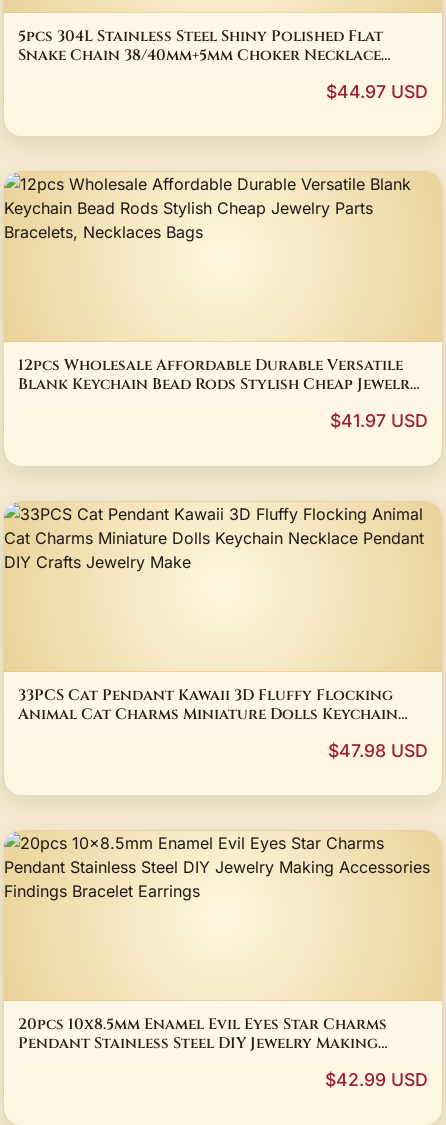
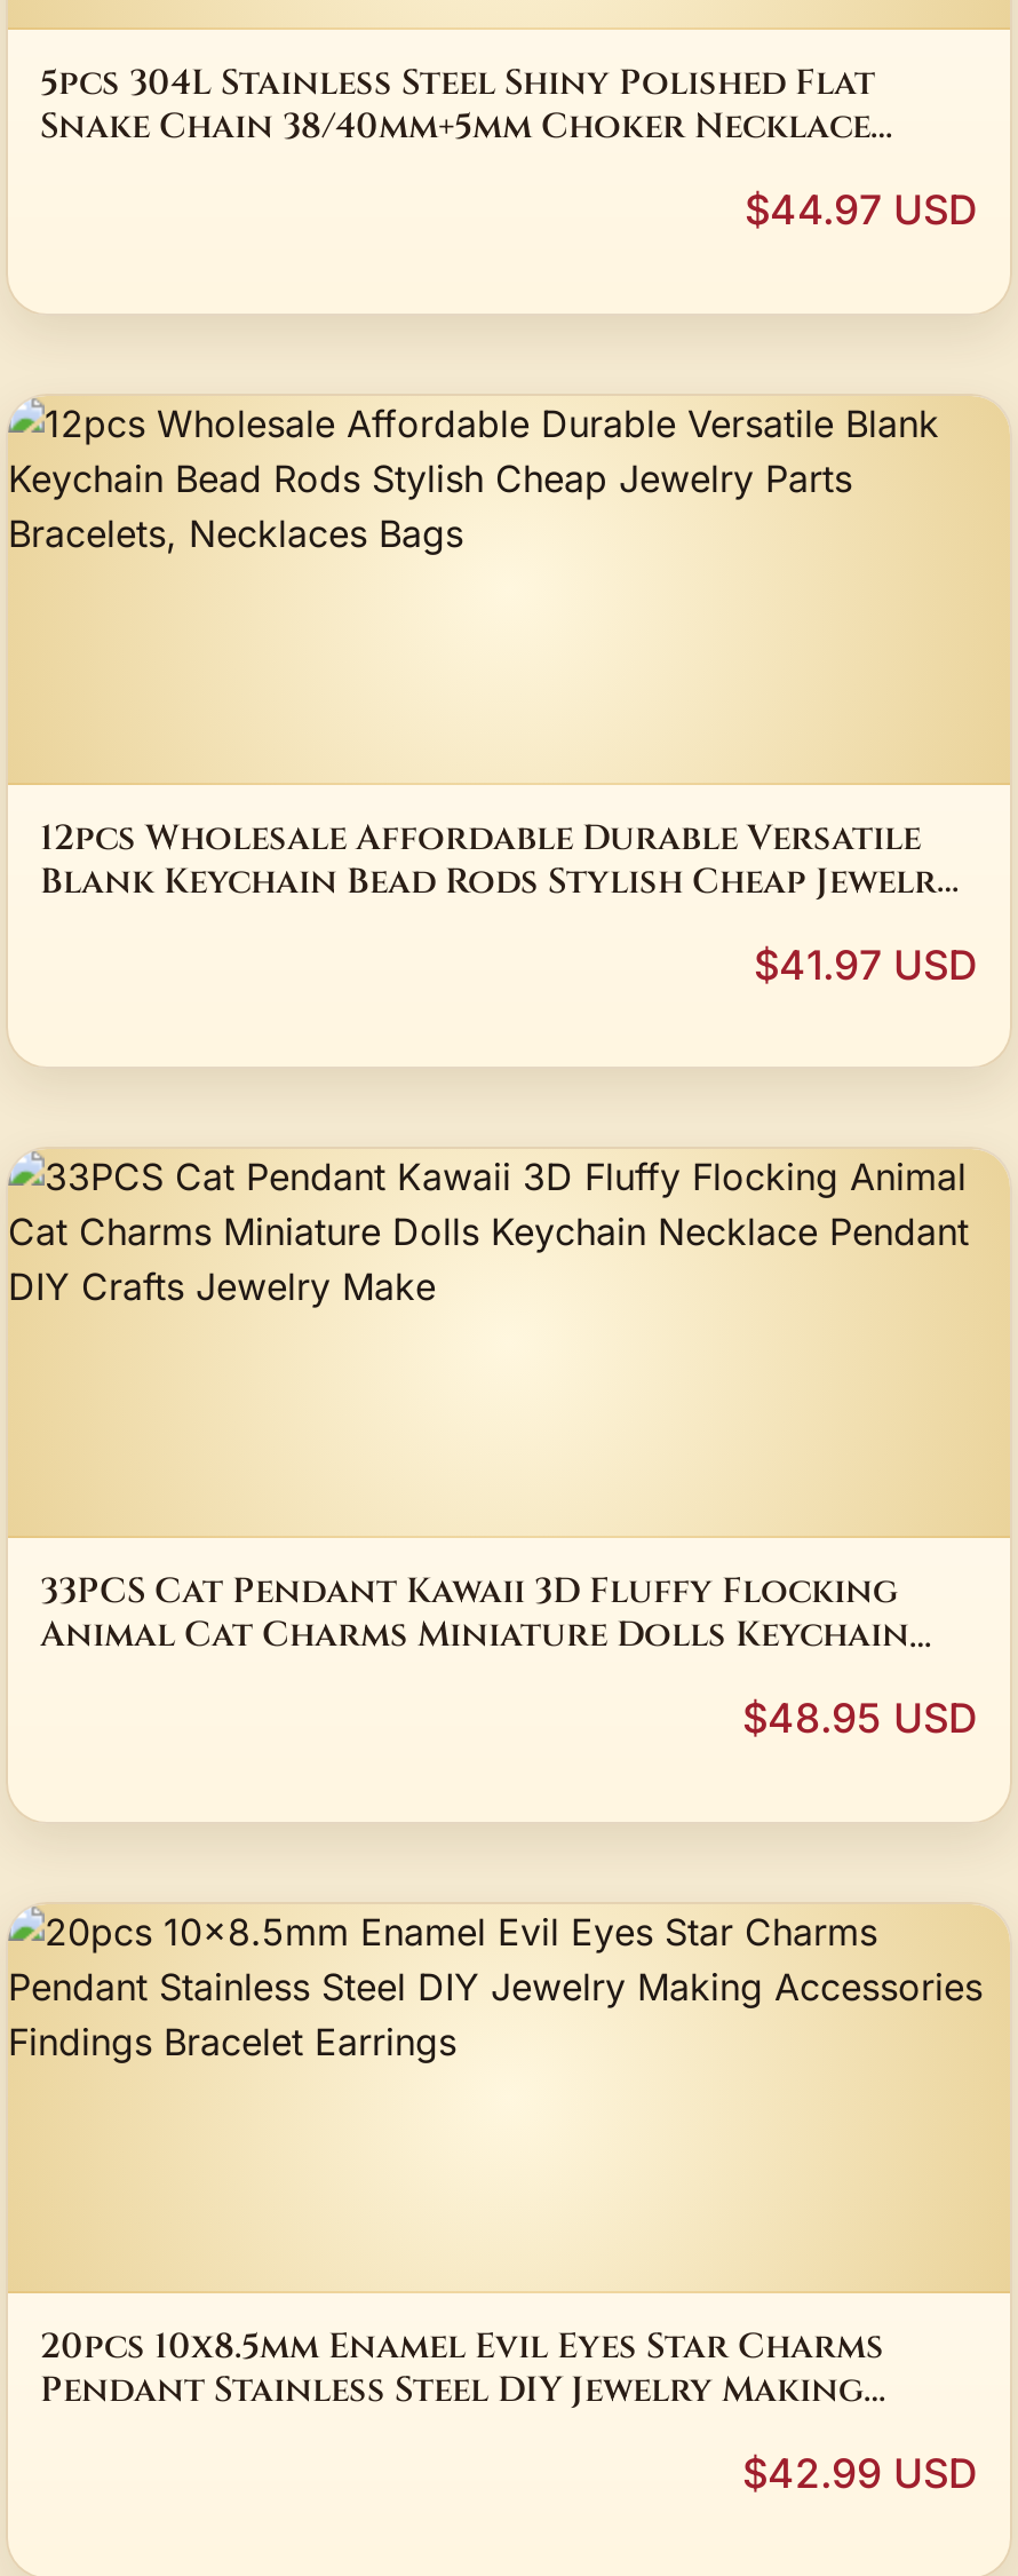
- $47.98 USD
+ $48.95 USD
